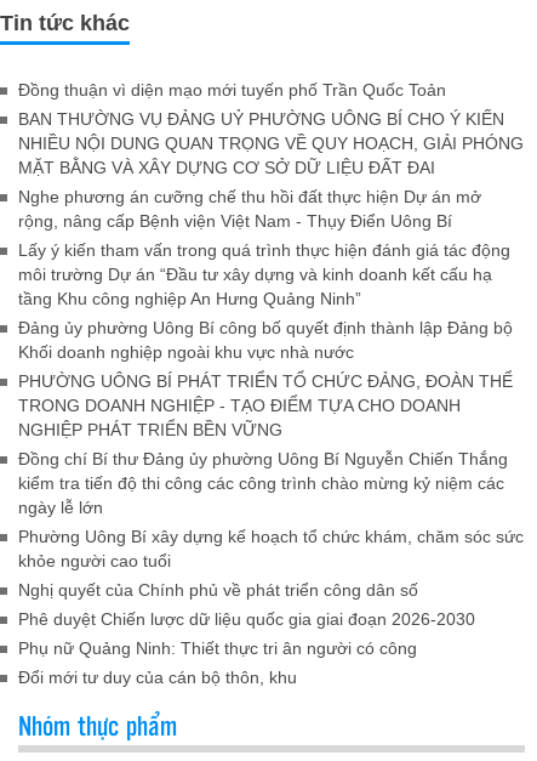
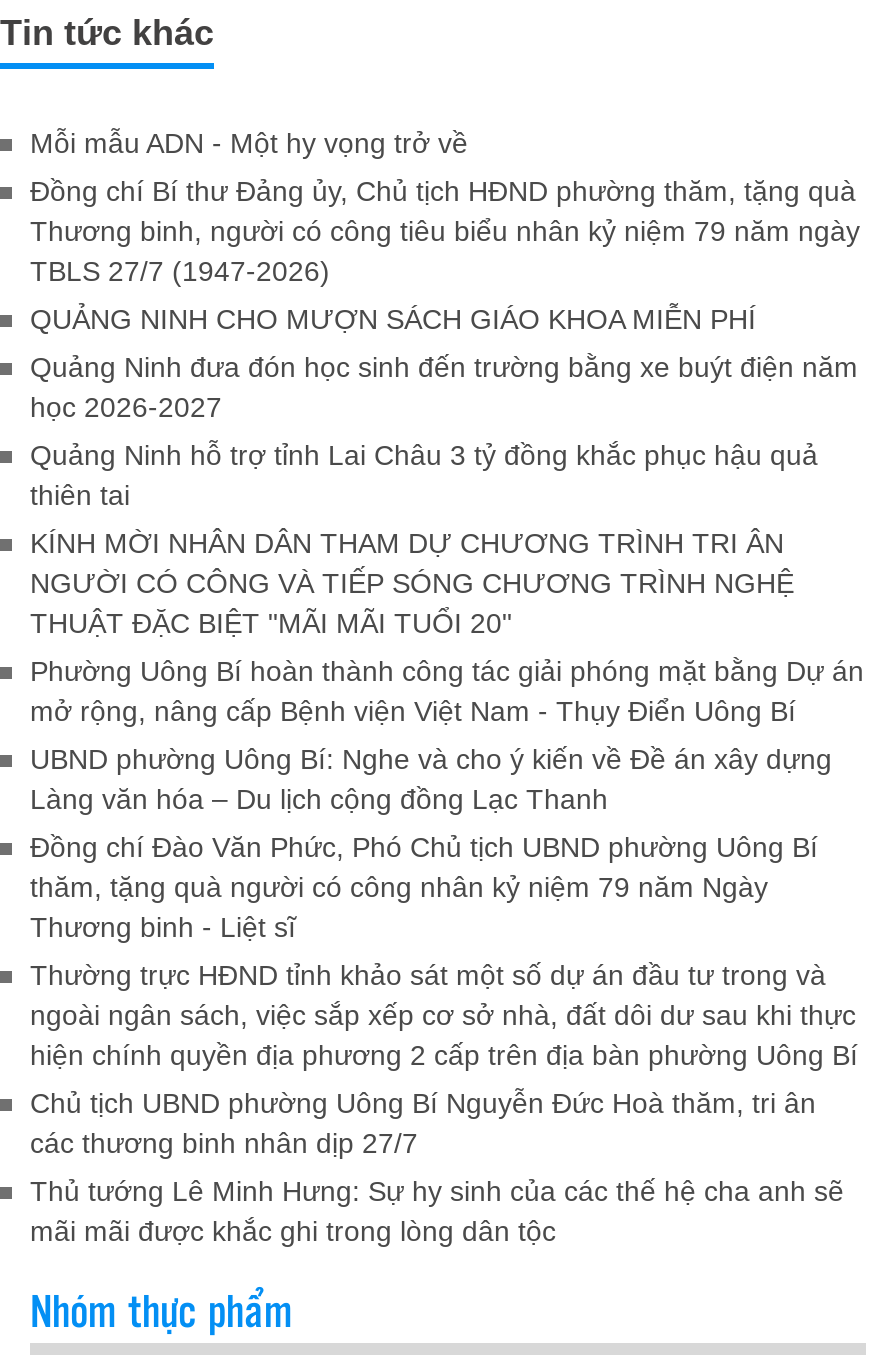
- Đồng thuận vì diện mạo mới tuyến phố Trần Quốc Toản
+ Mỗi mẫu ADN - Một hy vọng trở về

- BAN THƯỜNG VỤ ĐẢNG UỶ PHƯỜNG UÔNG BÍ CHO Ý KIẾN
- NHIỀU NỘI DUNG QUAN TRỌNG VỀ QUY HOẠCH, GIẢI PHÓNG
- MẶT BẰNG VÀ XÂY DỰNG CƠ SỞ DỮ LIỆU ĐẤT ĐAI
+ Đồng chí Bí thư Đảng ủy, Chủ tịch HĐND phường thăm, tặng quà
+ Thương binh, người có công tiêu biểu nhân kỷ niệm 79 năm ngày
+ TBLS 27/7 (1947-2026)

- Nghe phương án cưỡng chế thu hồi đất thực hiện Dự án mở
- rộng, nâng cấp Bệnh viện Việt Nam - Thụy Điển Uông Bí
+ QUẢNG NINH CHO MƯỢN SÁCH GIÁO KHOA MIỄN PHÍ

- Lấy ý kiến tham vấn trong quá trình thực hiện đánh giá tác động
- môi trường Dự án “Đầu tư xây dựng và kinh doanh kết cấu hạ
- tầng Khu công nghiệp An Hưng Quảng Ninh”
+ Quảng Ninh đưa đón học sinh đến trường bằng xe buýt điện năm
+ học 2026-2027

- Đảng ủy phường Uông Bí công bố quyết định thành lập Đảng bộ
- Khối doanh nghiệp ngoài khu vực nhà nước
+ Quảng Ninh hỗ trợ tỉnh Lai Châu 3 tỷ đồng khắc phục hậu quả
+ thiên tai

- PHƯỜNG UÔNG BÍ PHÁT TRIỂN TỔ CHỨC ĐẢNG, ĐOÀN THỂ
- TRONG DOANH NGHIỆP - TẠO ĐIỂM TỰA CHO DOANH
- NGHIỆP PHÁT TRIỂN BỀN VỮNG
+ KÍNH MỜI NHÂN DÂN THAM DỰ CHƯƠNG TRÌNH TRI ÂN
+ NGƯỜI CÓ CÔNG VÀ TIẾP SÓNG CHƯƠNG TRÌNH NGHỆ
+ THUẬT ĐẶC BIỆT "MÃI MÃI TUỔI 20"

- Đồng chí Bí thư Đảng ủy phường Uông Bí Nguyễn Chiến Thắng
- kiểm tra tiến độ thi công các công trình chào mừng kỷ niệm các
- ngày lễ lớn
+ Phường Uông Bí hoàn thành công tác giải phóng mặt bằng Dự án
+ mở rộng, nâng cấp Bệnh viện Việt Nam - Thụy Điển Uông Bí

- Phường Uông Bí xây dựng kế hoạch tổ chức khám, chăm sóc sức
- khỏe người cao tuổi
+ UBND phường Uông Bí: Nghe và cho ý kiến về Đề án xây dựng
+ Làng văn hóa – Du lịch cộng đồng Lạc Thanh

- Nghị quyết của Chính phủ về phát triển công dân số
+ Đồng chí Đào Văn Phức, Phó Chủ tịch UBND phường Uông Bí
+ thăm, tặng quà người có công nhân kỷ niệm 79 năm Ngày
+ Thương binh - Liệt sĩ

- Phê duyệt Chiến lược dữ liệu quốc gia giai đoạn 2026-2030
+ Thường trực HĐND tỉnh khảo sát một số dự án đầu tư trong và
+ ngoài ngân sách, việc sắp xếp cơ sở nhà, đất dôi dư sau khi thực
+ hiện chính quyền địa phương 2 cấp trên địa bàn phường Uông Bí

- Phụ nữ Quảng Ninh: Thiết thực tri ân người có công
+ Chủ tịch UBND phường Uông Bí Nguyễn Đức Hoà thăm, tri ân
+ các thương binh nhân dịp 27/7

- Đổi mới tư duy của cán bộ thôn, khu
+ Thủ tướng Lê Minh Hưng: Sự hy sinh của các thế hệ cha anh sẽ
+ mãi mãi được khắc ghi trong lòng dân tộc
